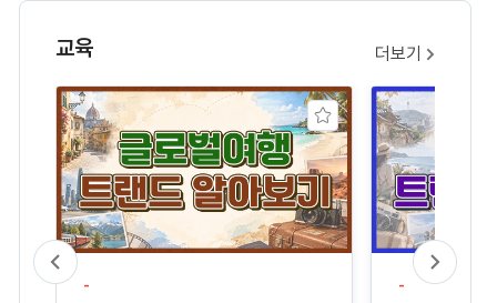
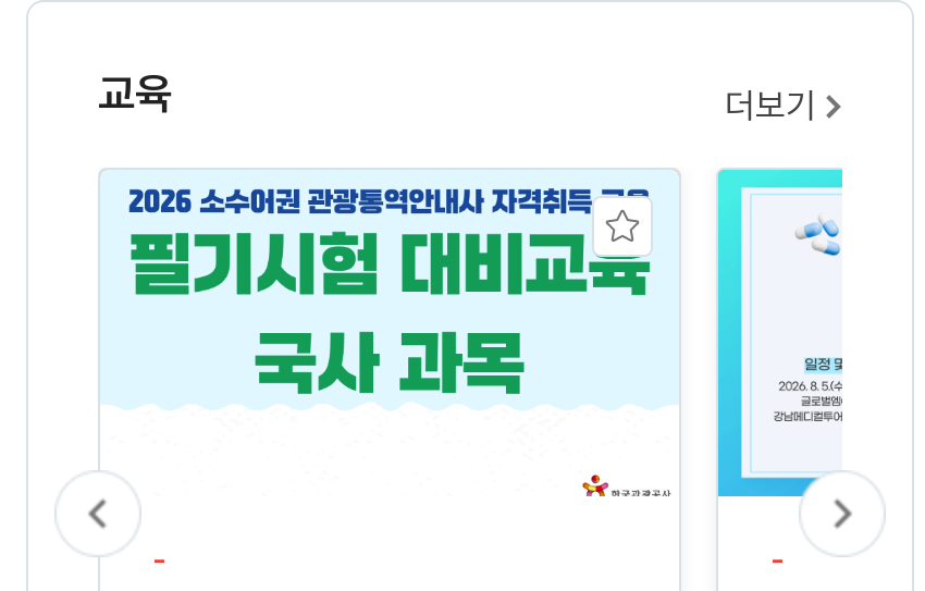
- [image]
+ [image]

- [image]
+ [image]
